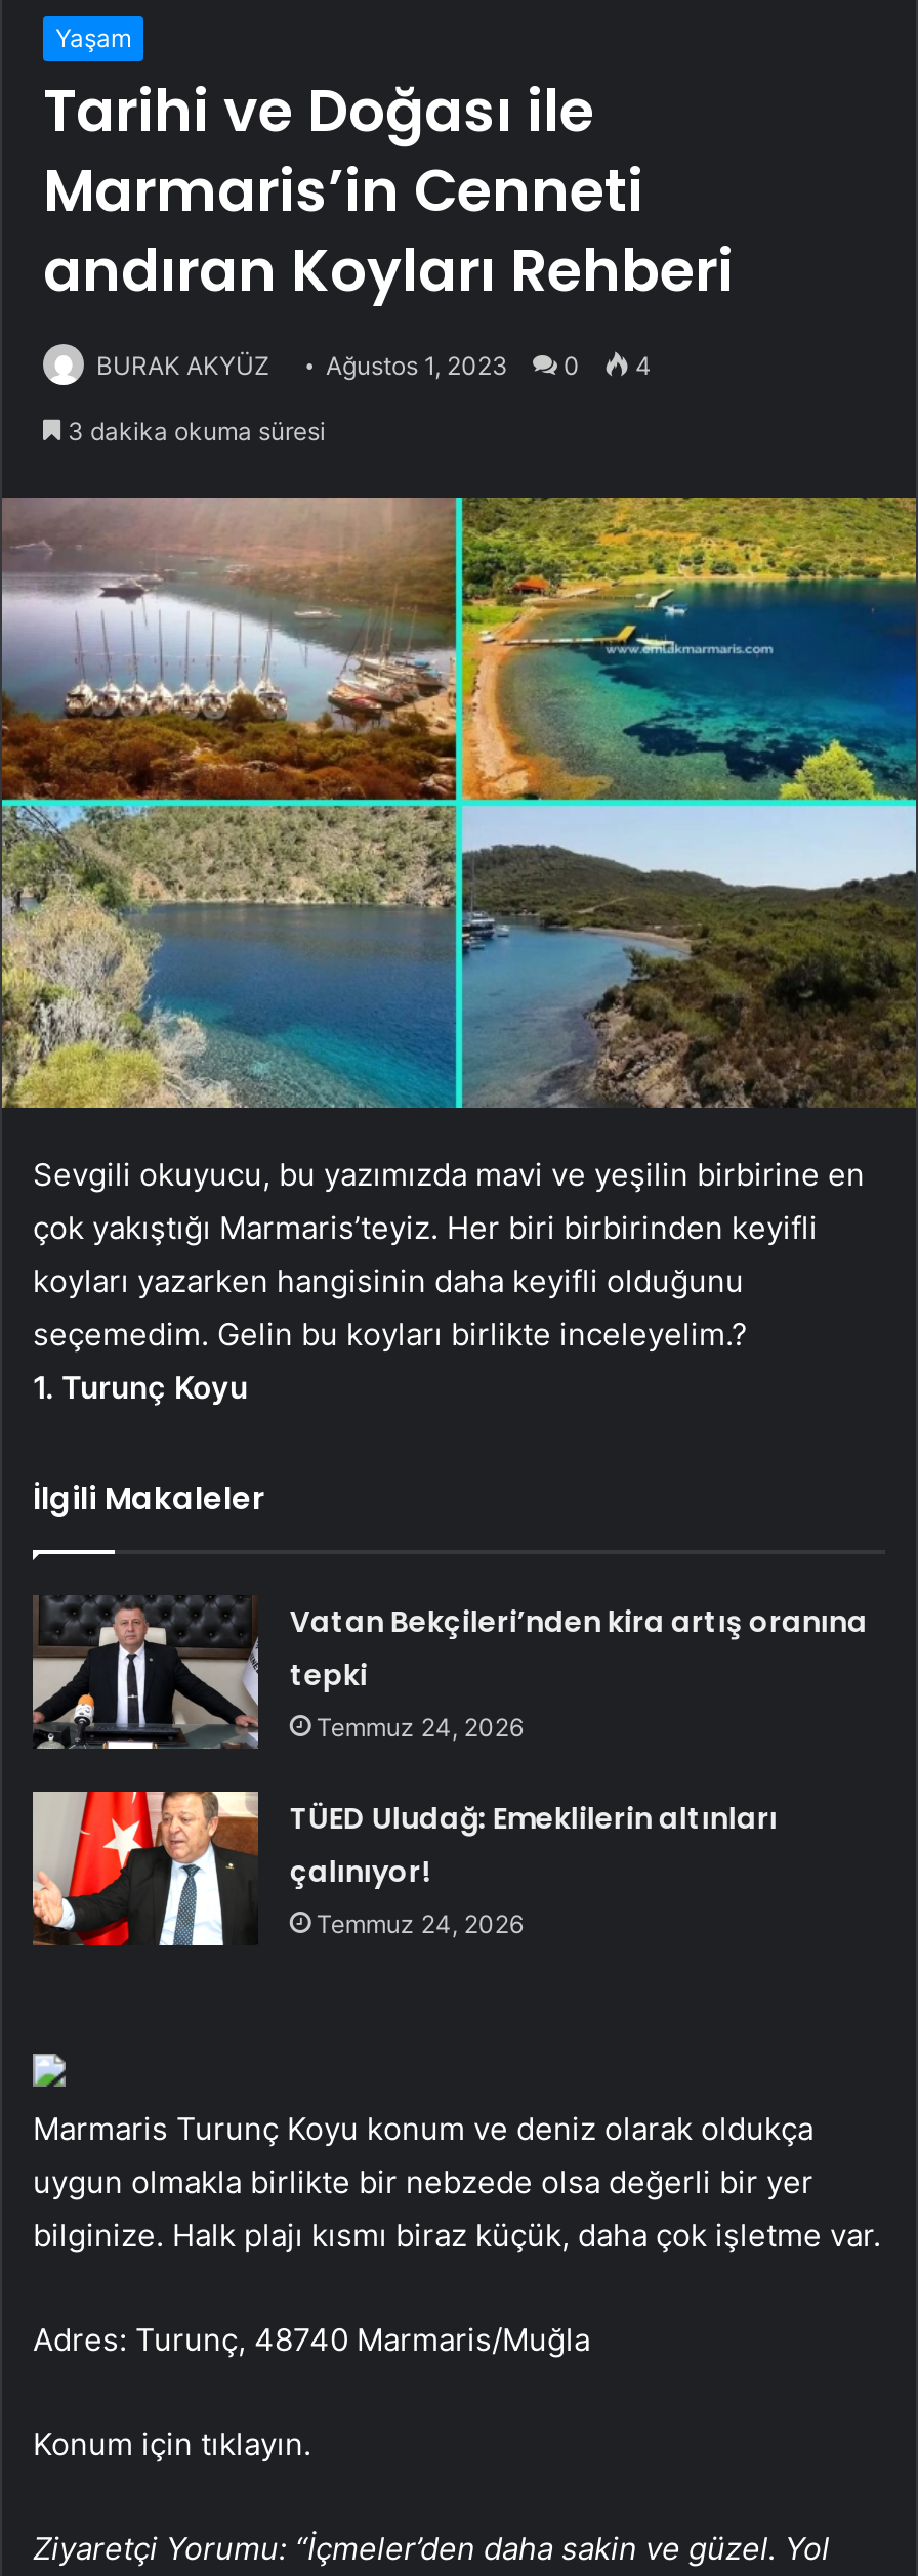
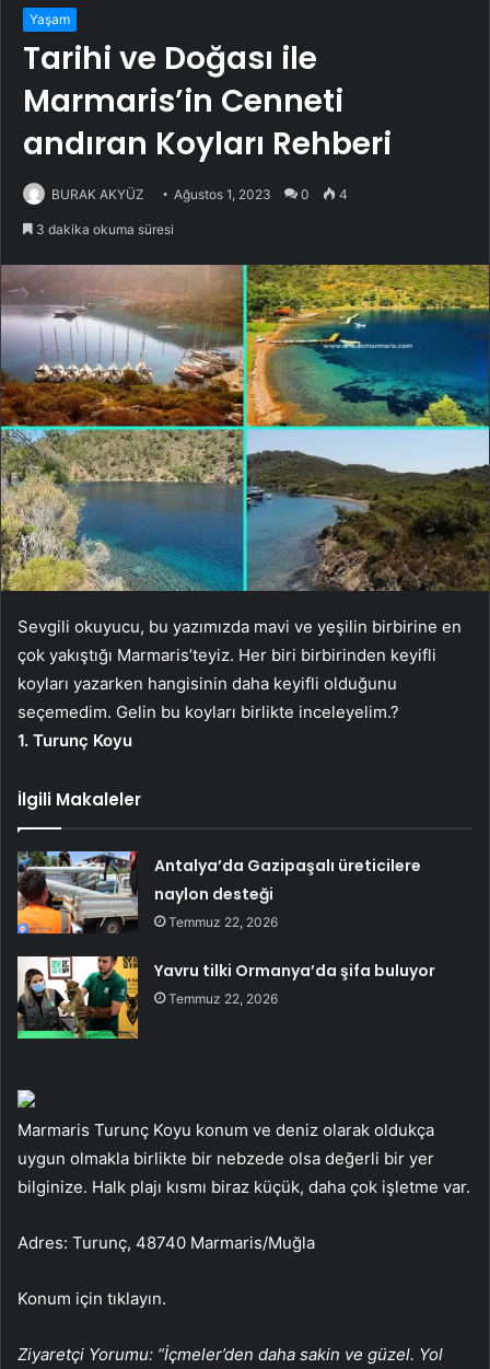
- [image]
- Vatan Bekçileri’nden kira artış oranına
- tepki
- Temmuz 24, 2026
+ [image]
+ Antalya’da Gazipaşalı üreticilere
+ naylon desteği
+ Temmuz 22, 2026

- [image]
- TÜED Uludağ: Emeklilerin altınları
- çalınıyor!
- Temmuz 24, 2026
+ [image]
+ Yavru tilki Ormanya’da şifa buluyor
+ Temmuz 22, 2026
